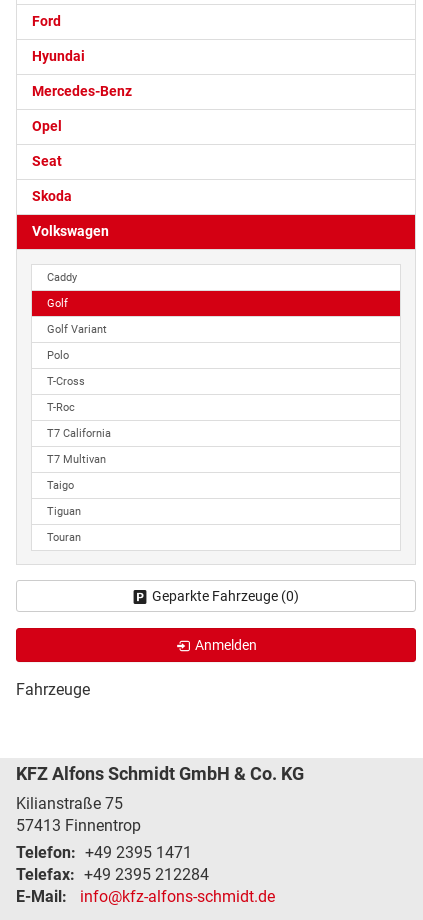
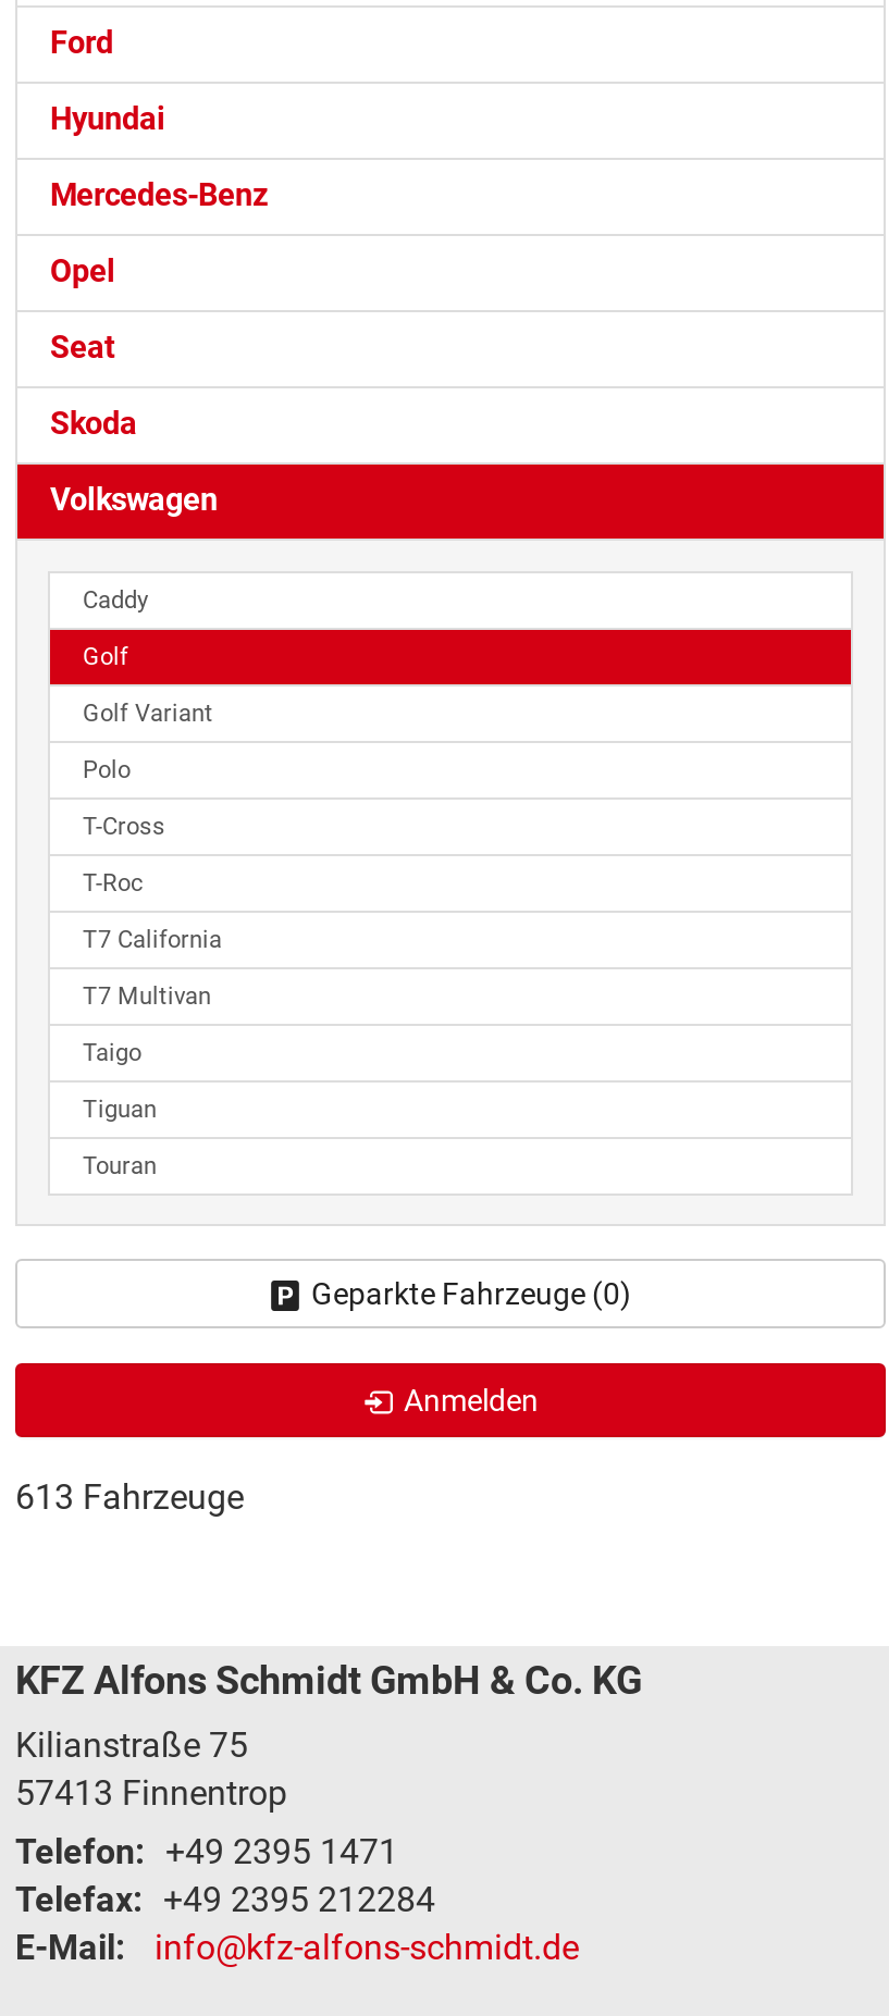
- Fahrzeuge
+ 613 Fahrzeuge
